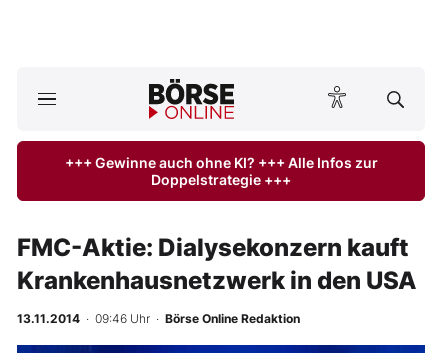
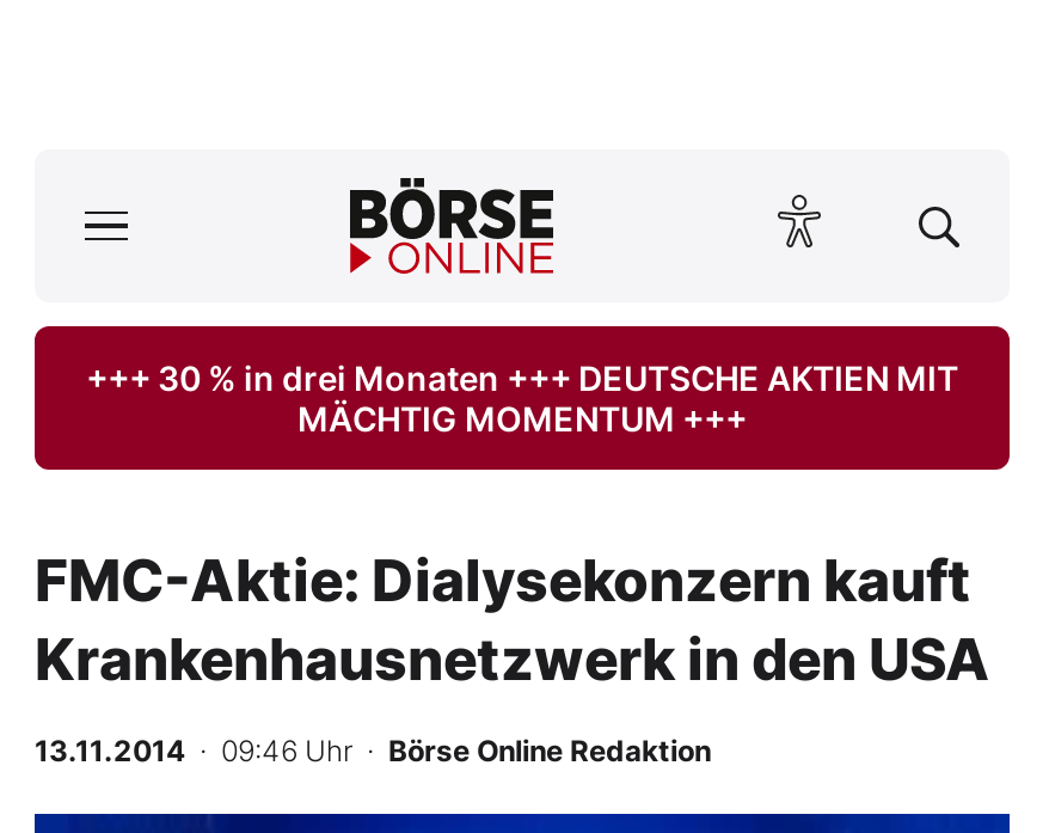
- +++ Gewinne auch ohne KI? +++ Alle Infos zur
- Doppelstrategie +++
+ +++ 30 % in drei Monaten +++ DEUTSCHE AKTIEN MIT
+ MÄCHTIG MOMENTUM +++
